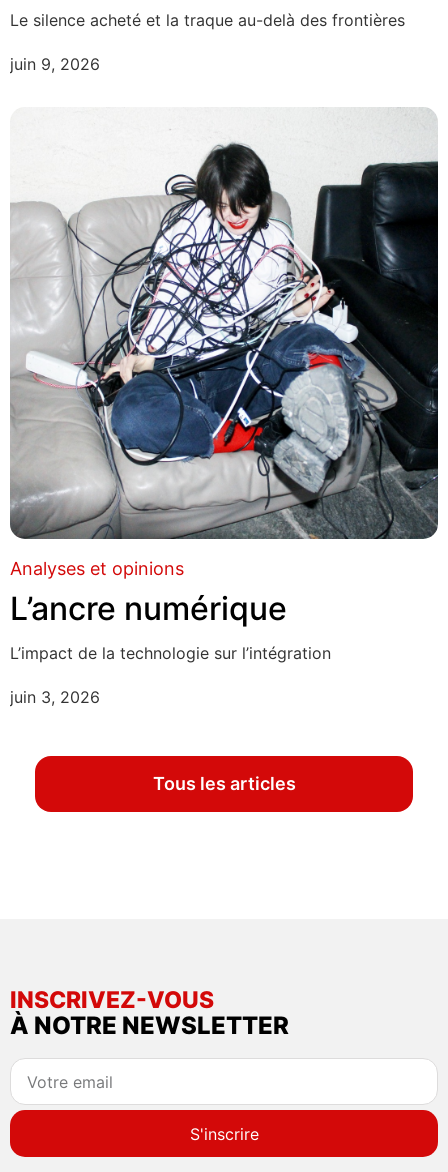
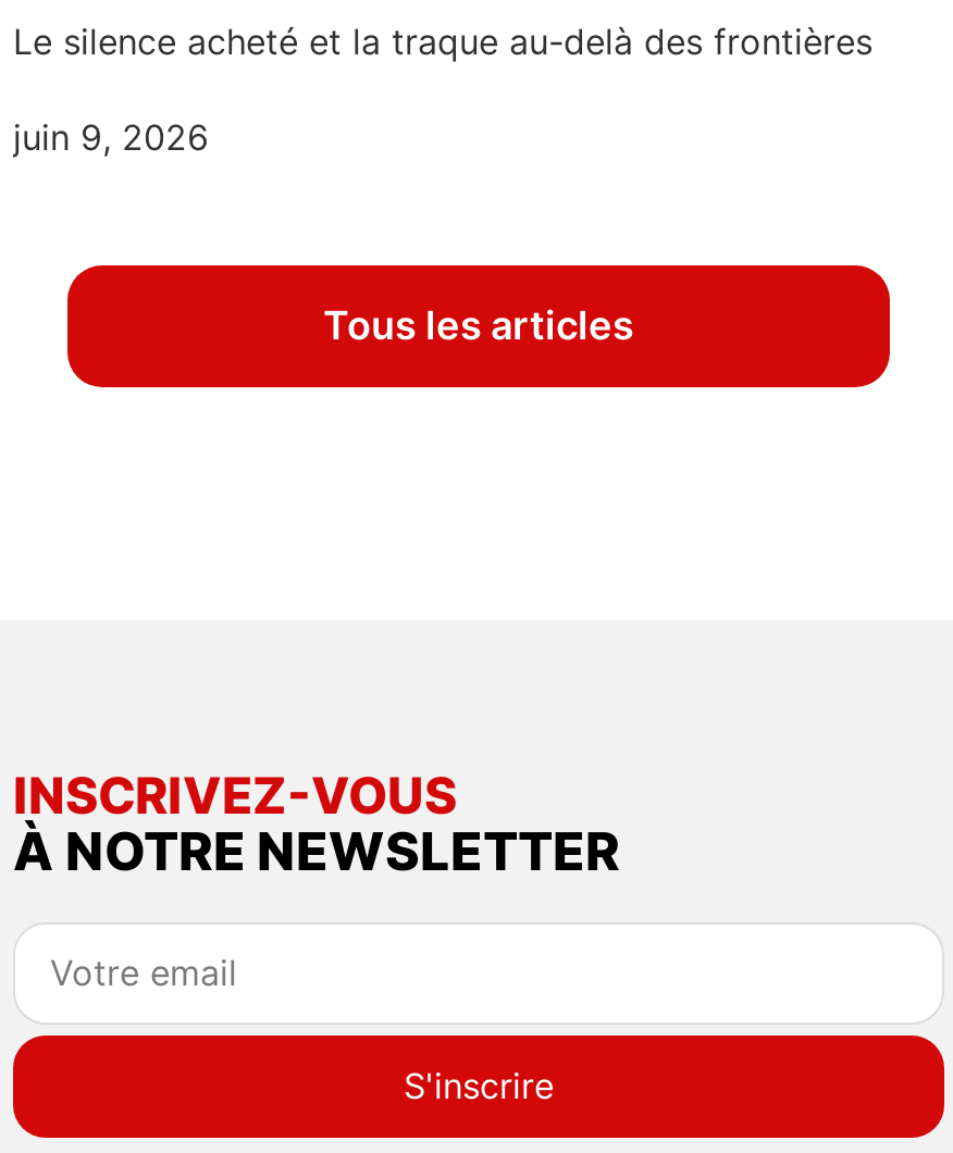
- [image]
- Analyses et opinions
- L’ancre numérique
- L’impact de la technologie sur l’intégration
- juin 3, 2026
